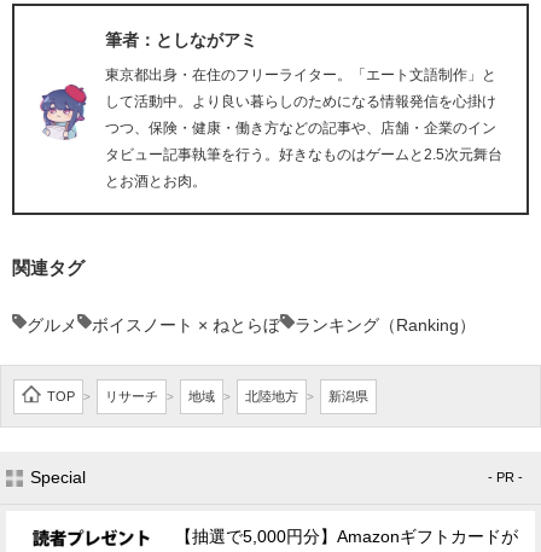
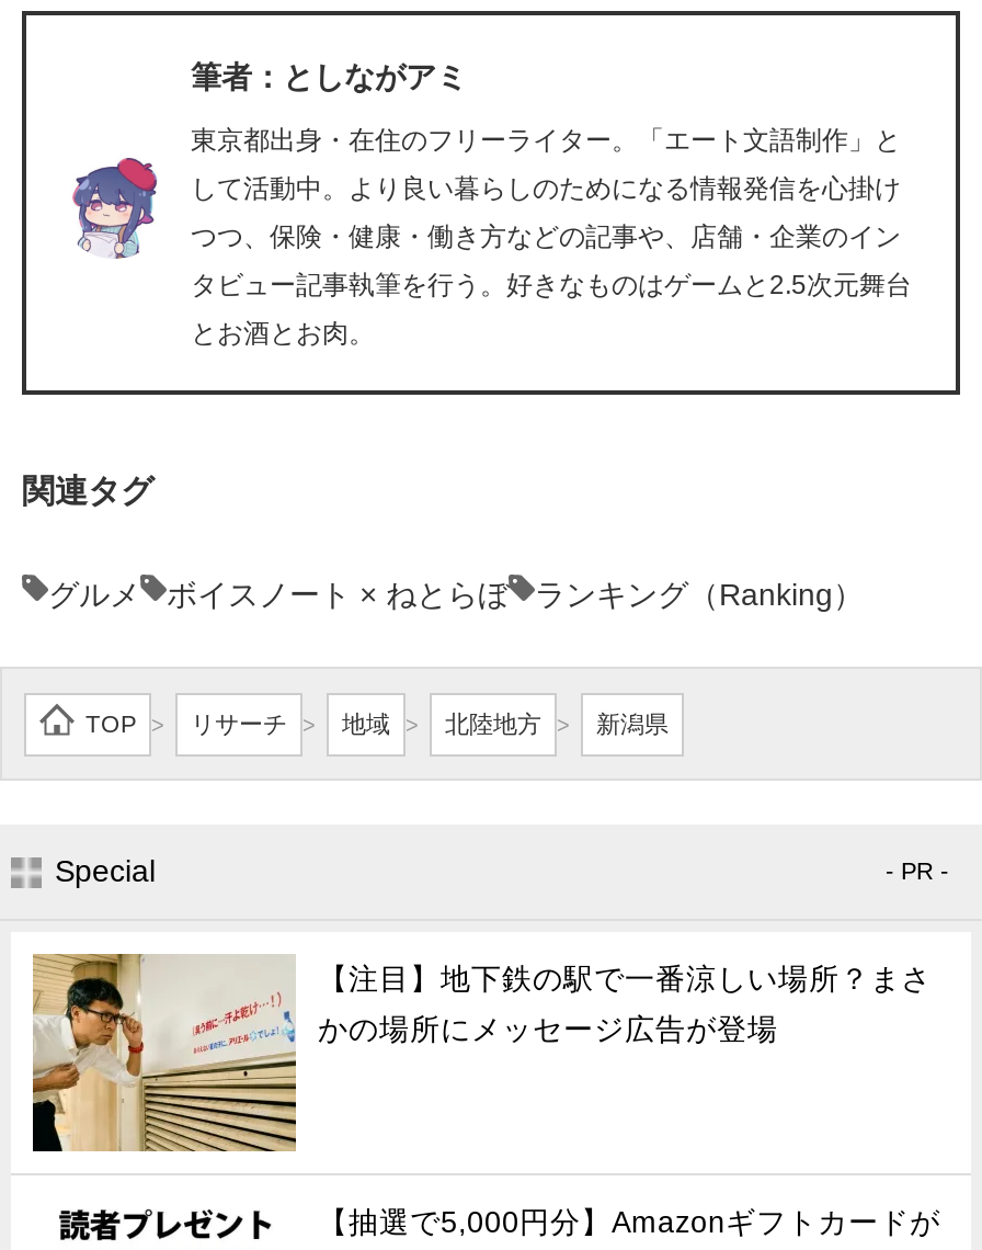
+ [image]
+ 【注目】地下鉄の駅で一番涼しい場所？まさ
+ かの場所にメッセージ広告が登場
